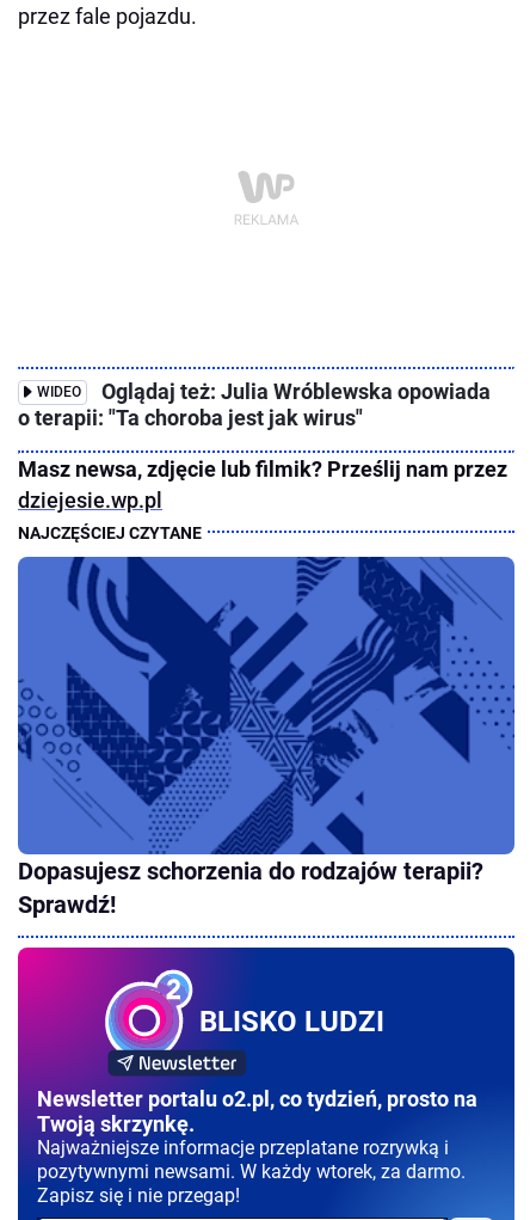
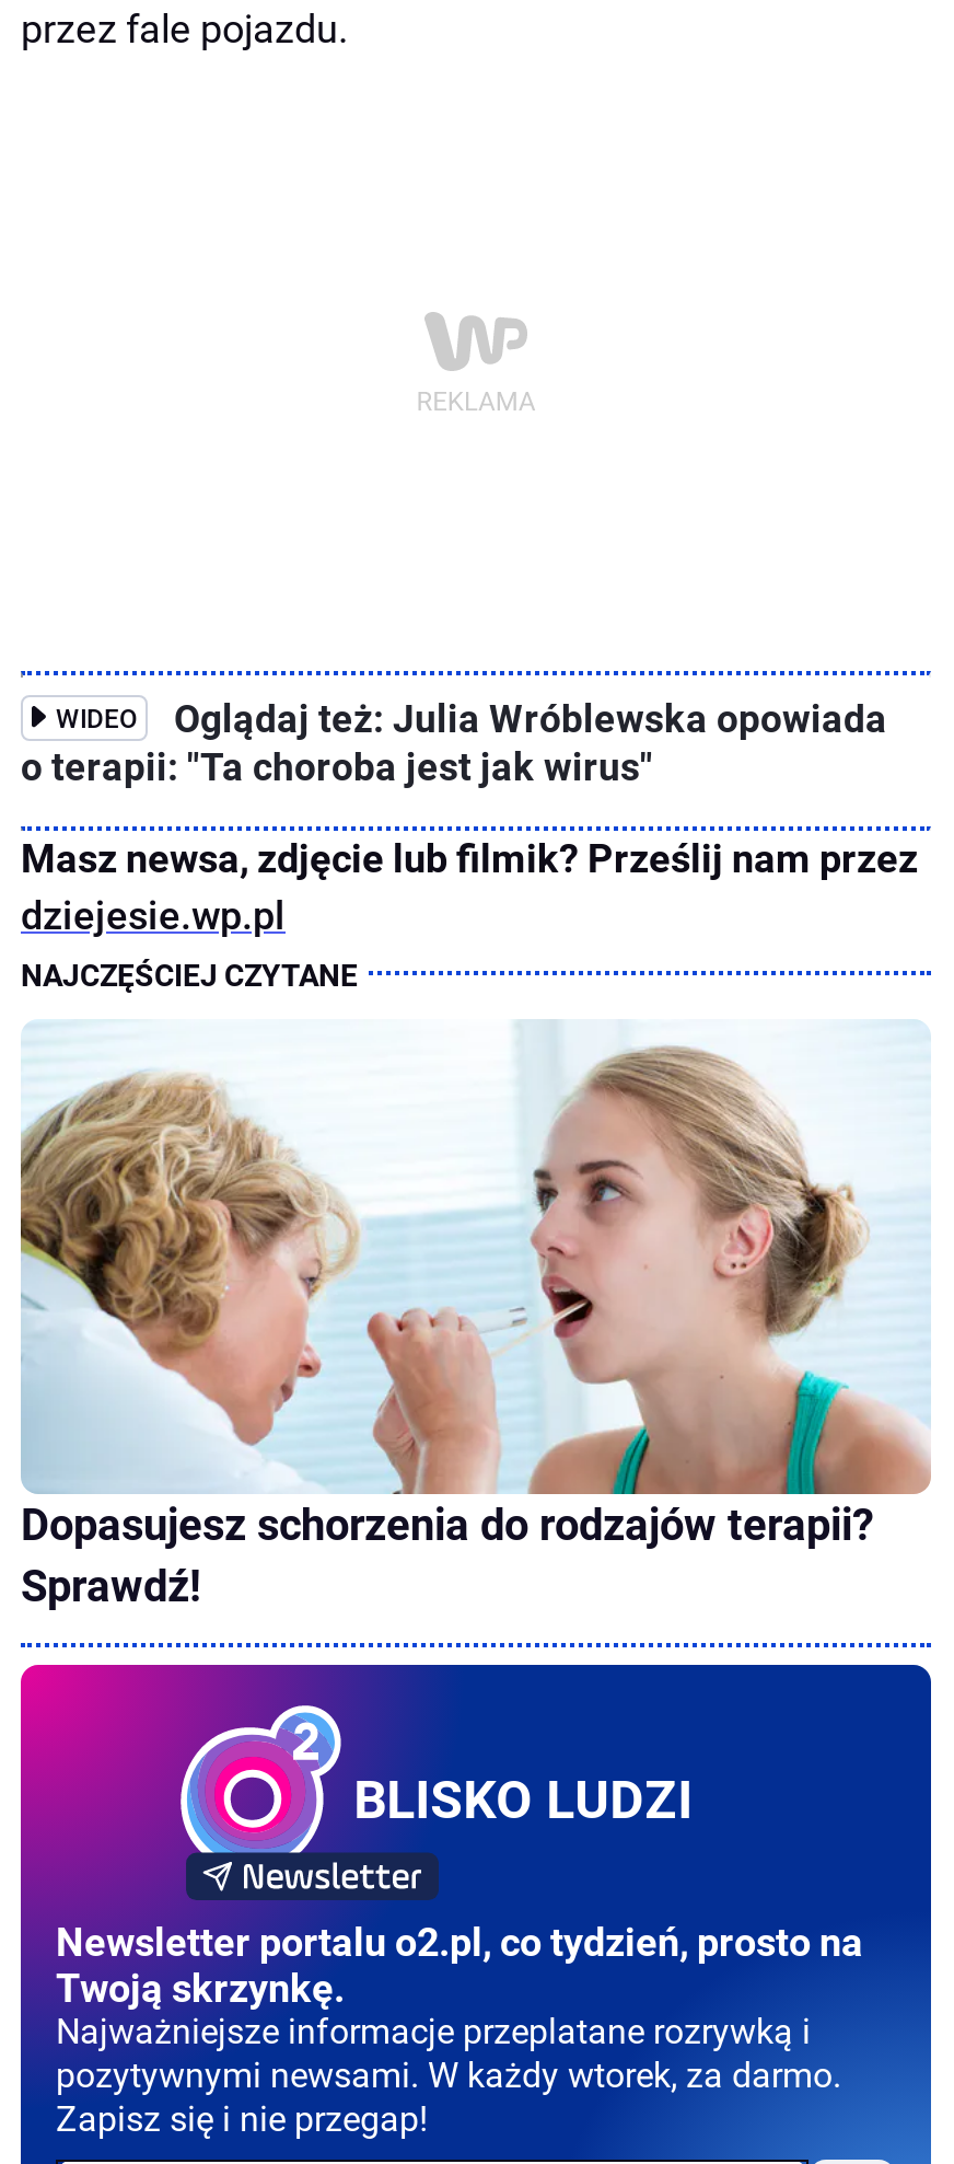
- [image]
+ [image]
